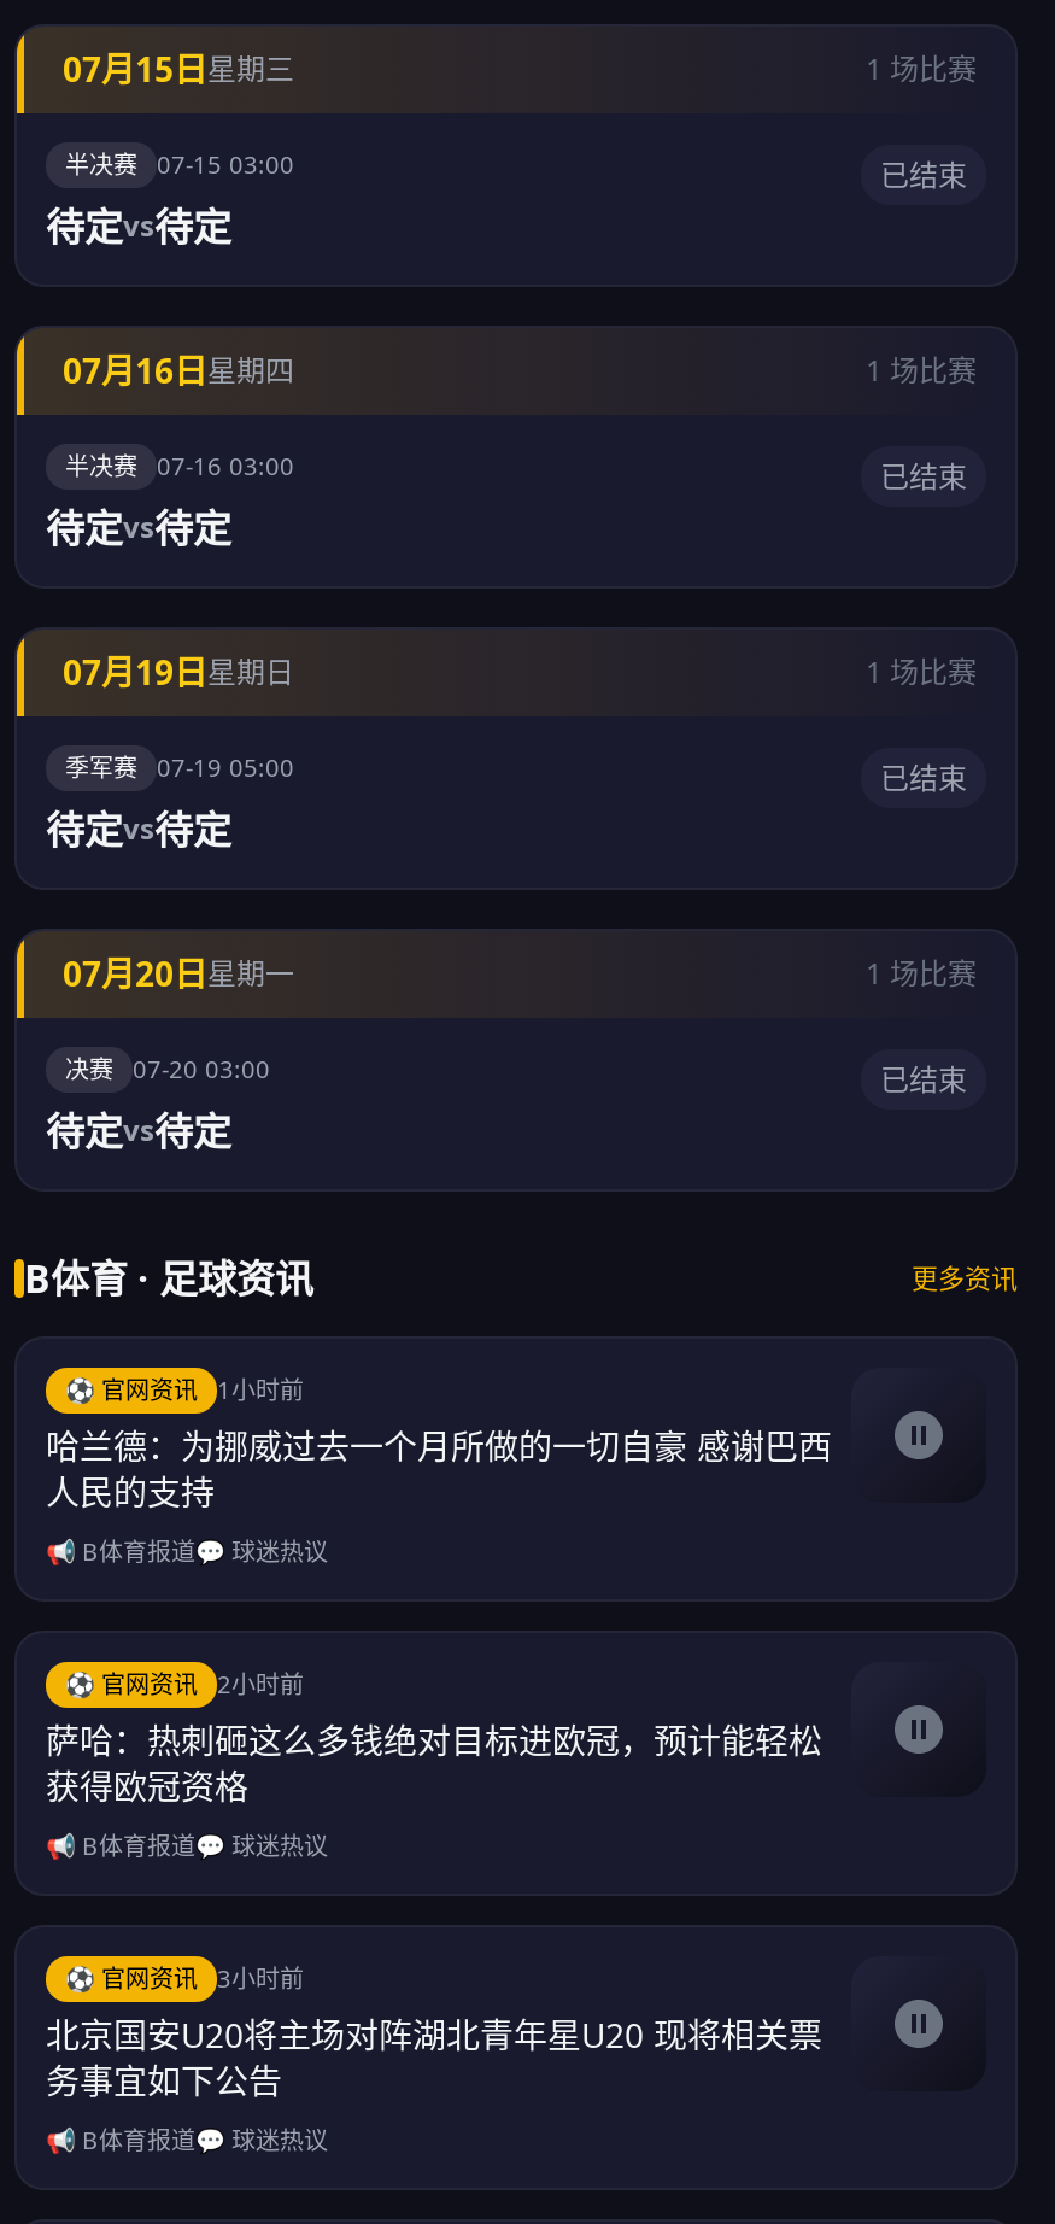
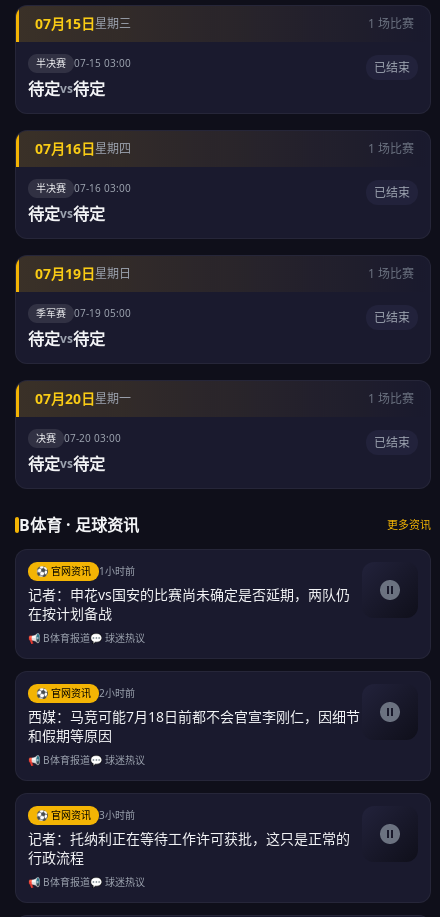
- 哈兰德：为挪威过去一个月所做的一切自豪 感谢巴西
- 人民的支持
+ 记者：申花vs国安的比赛尚未确定是否延期，两队仍
+ 在按计划备战

- 萨哈：热刺砸这么多钱绝对目标进欧冠，预计能轻松
- 获得欧冠资格
+ 西媒：马竞可能7月18日前都不会官宣李刚仁，因细节
+ 和假期等原因

- 北京国安U20将主场对阵湖北青年星U20 现将相关票
- 务事宜如下公告
+ 记者：托纳利正在等待工作许可获批，这只是正常的
+ 行政流程
